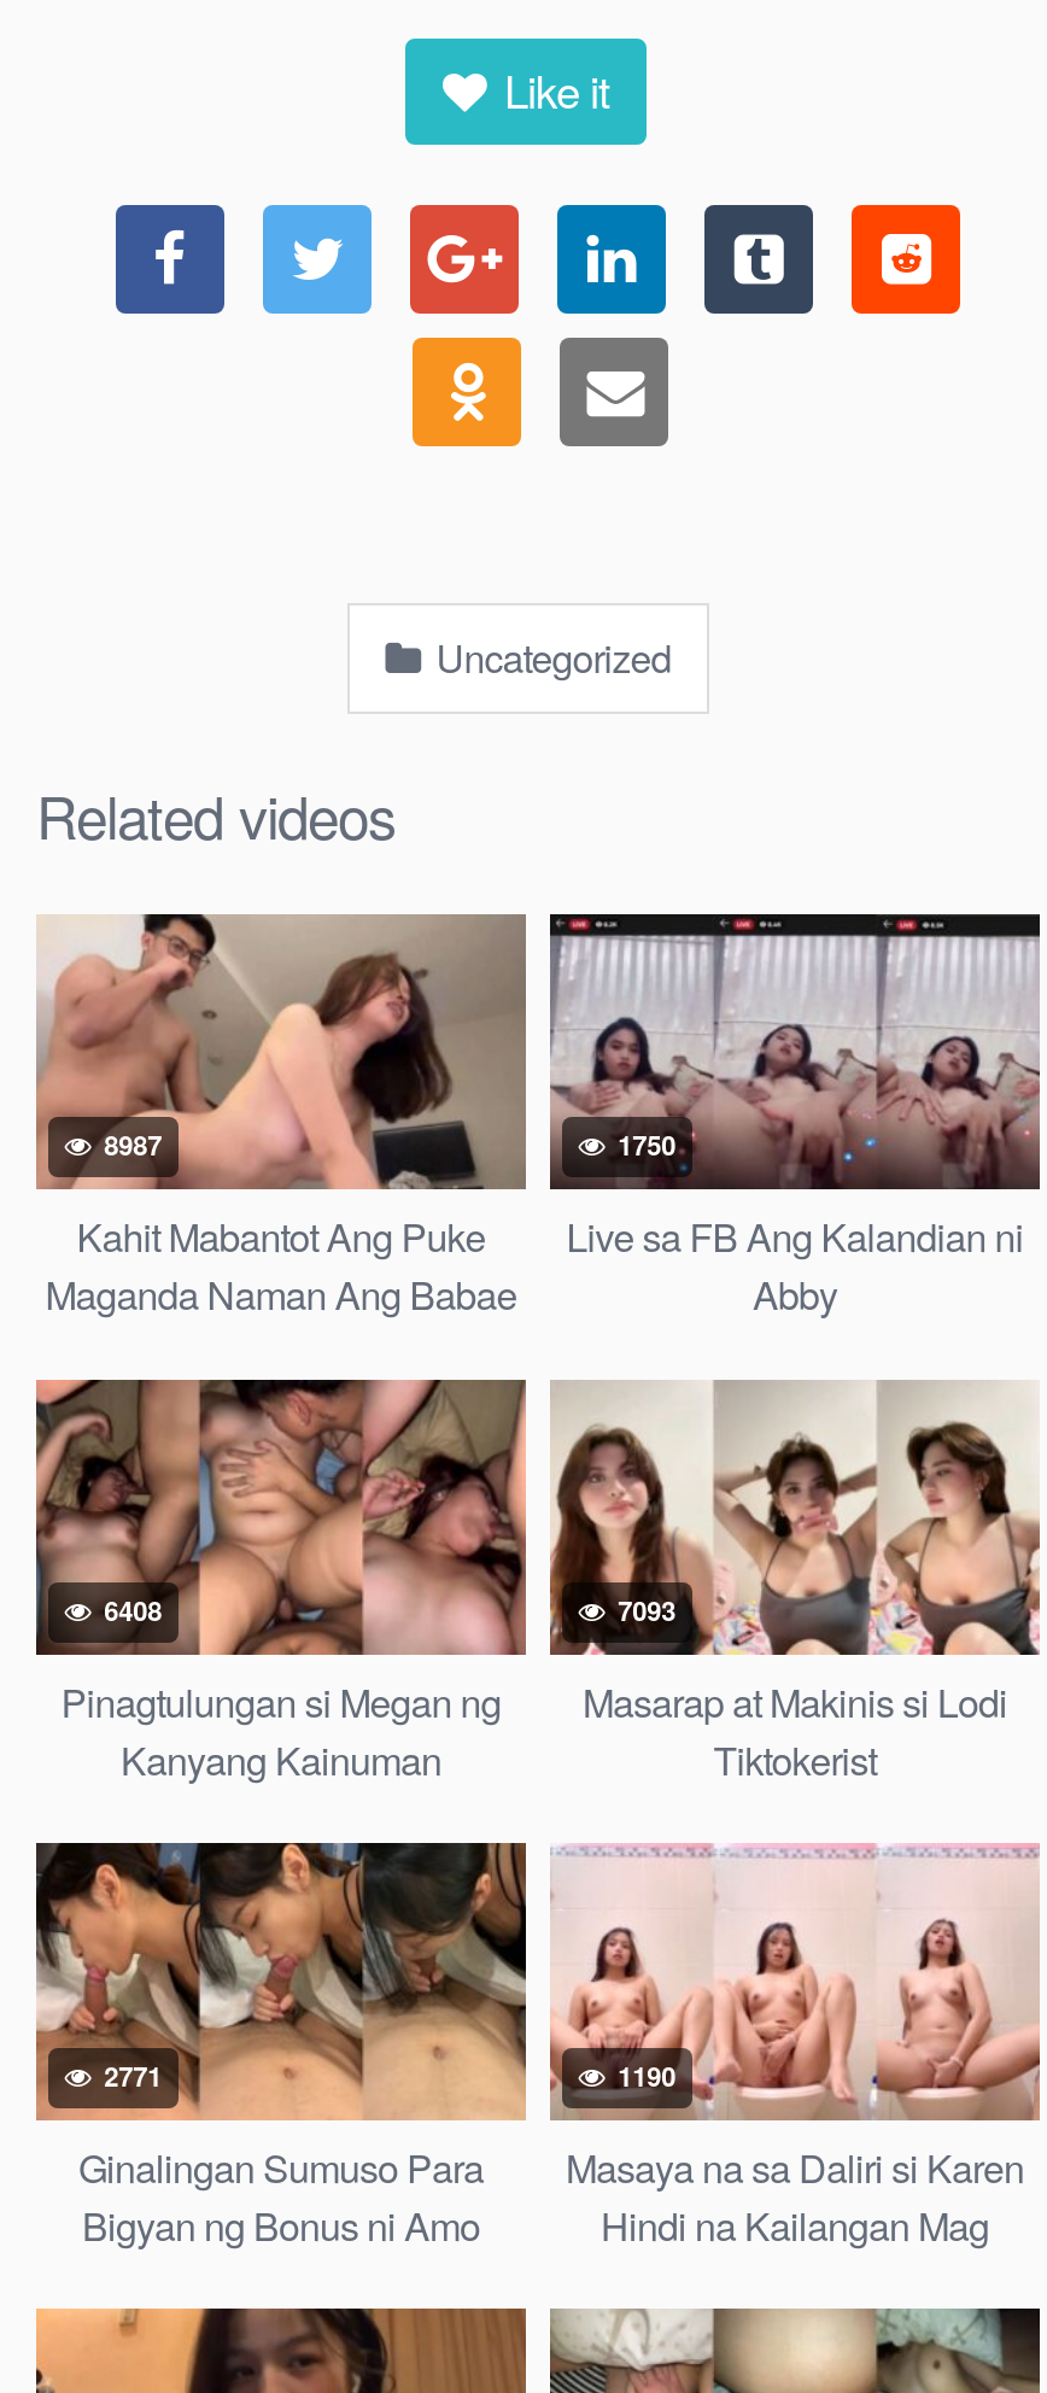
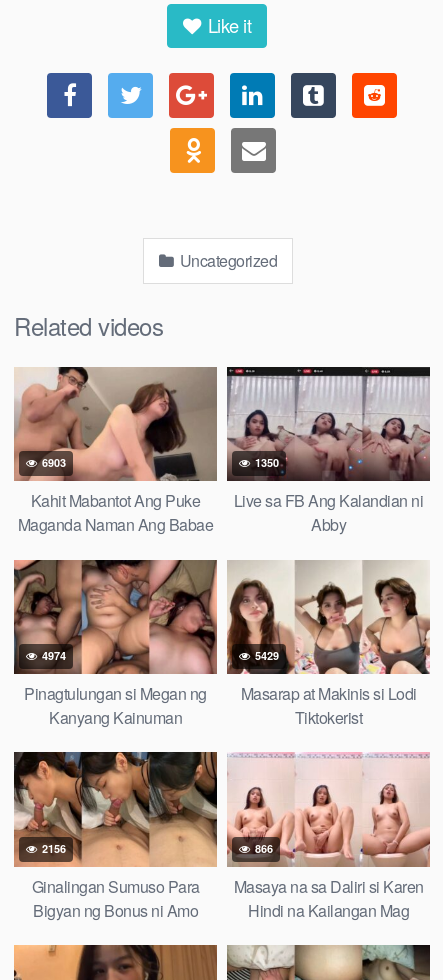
- 8987
+ 6903

- 1750
+ 1350

- 6408
+ 4974

- 7093
+ 5429

- 2771
+ 2156

- 1190
+ 866
